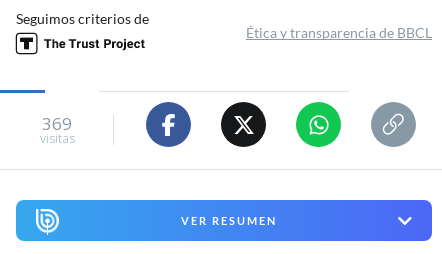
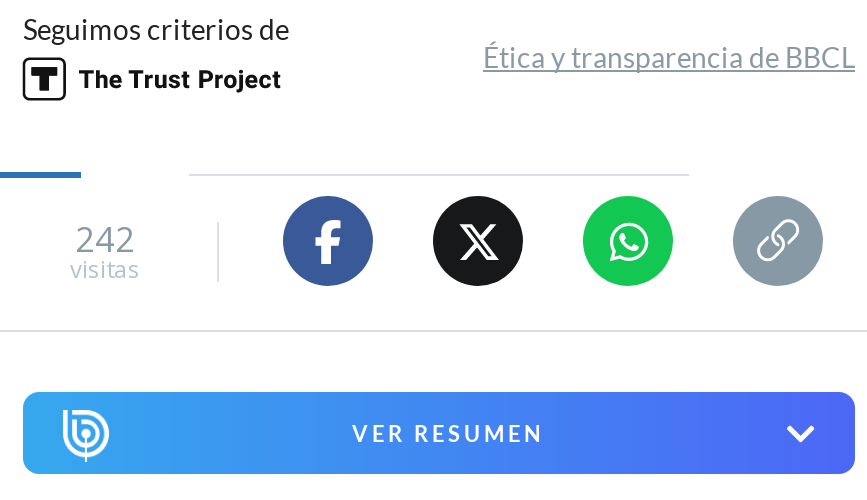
- 369
+ 242
